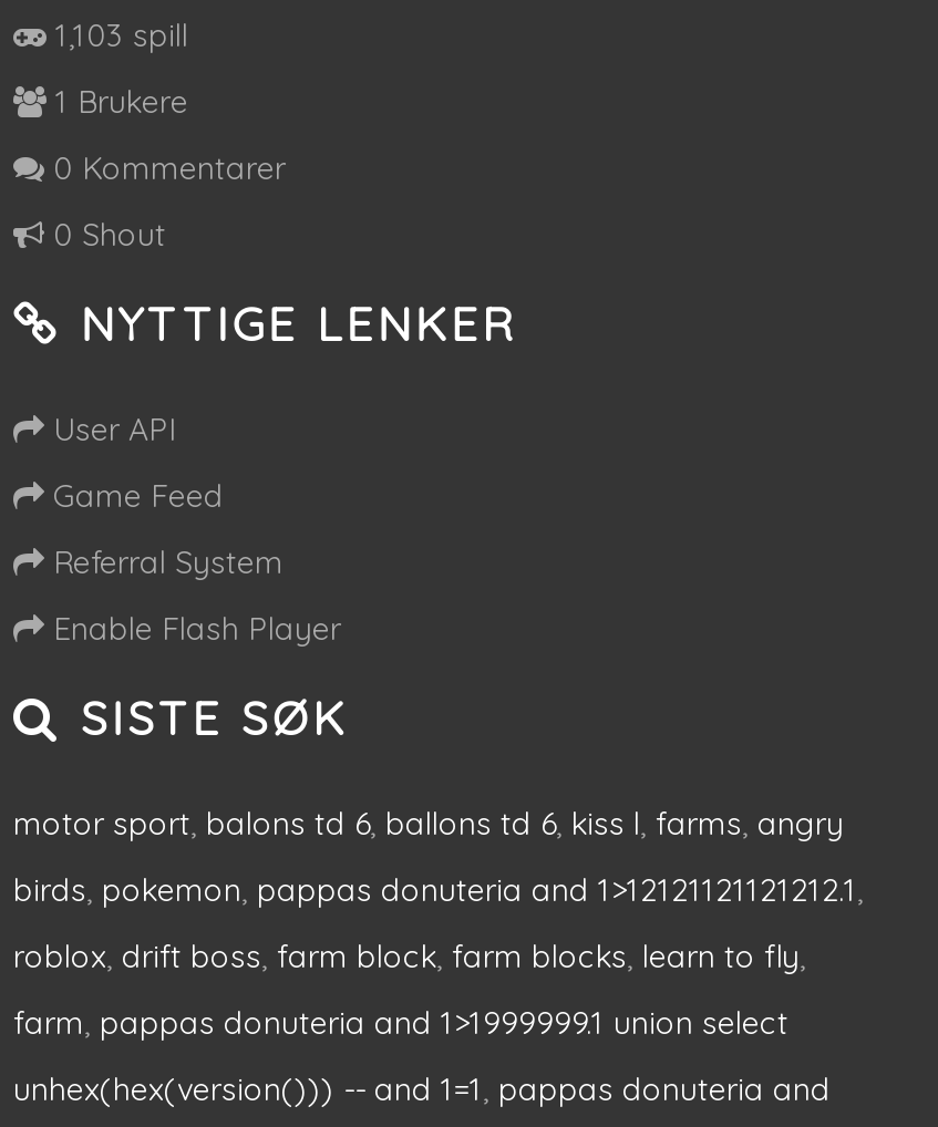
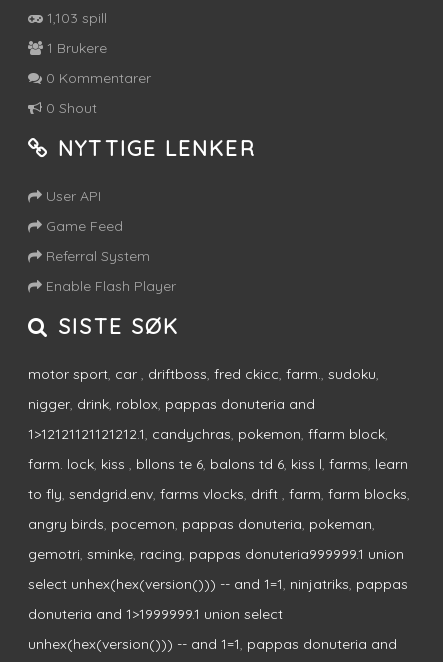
- motor sport, balons td 6, ballons td 6, kiss l, farms, angry
- birds, pokemon, pappas donuteria and 1>12121121121212.1,
- roblox, drift boss, farm block, farm blocks, learn to fly,
- farm, pappas donuteria and 1>1999999.1 union select
+ motor sport, car, driftboss, fred ckicc, farm., sudoku,
+ nigger, drink, roblox, pappas donuteria and
+ 1>12121121121212.1, candychras, pokemon, ffarm block,
+ farm. lock, kiss, bllons te 6, balons td 6, kiss l, farms, learn
+ to fly, sendgrid.env, farms vlocks, drift, farm, farm blocks,
+ angry birds, pocemon, pappas donuteria, pokeman,
+ gemotri, sminke, racing, pappas donuteria999999.1 union
+ select unhex(hex(version())) -- and 1=1, ninjatriks, pappas
+ donuteria and 1>1999999.1 union select
